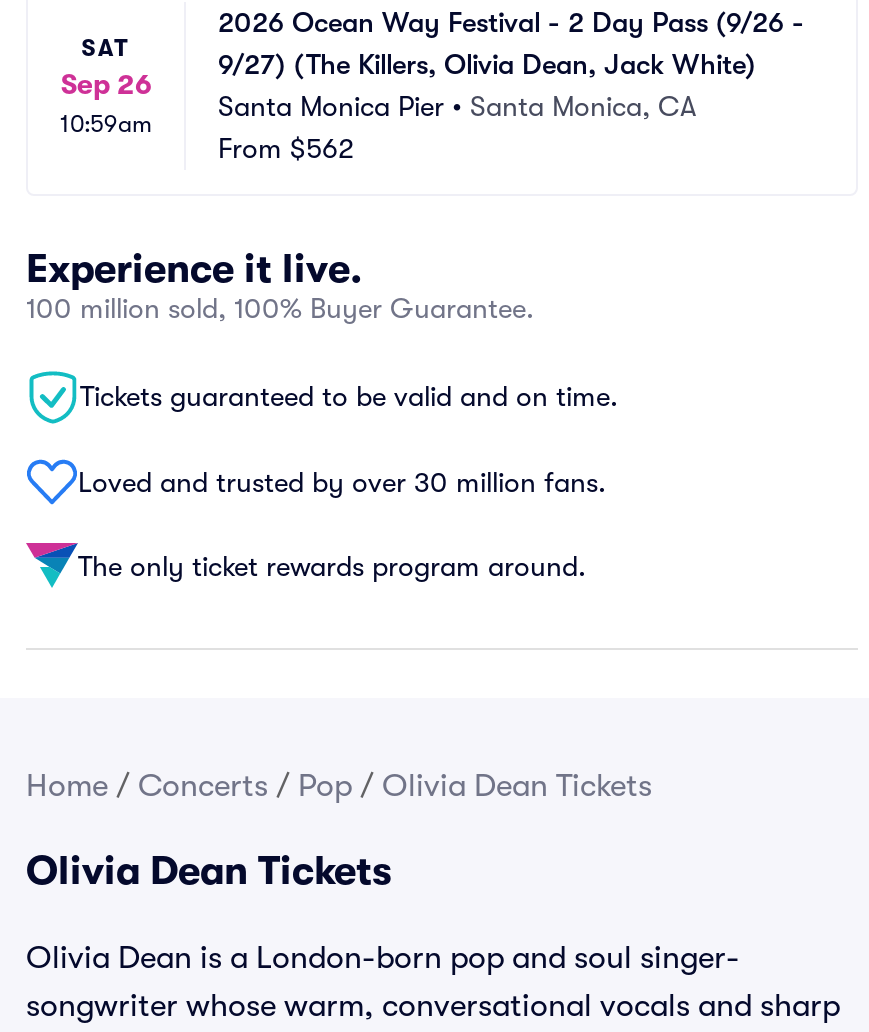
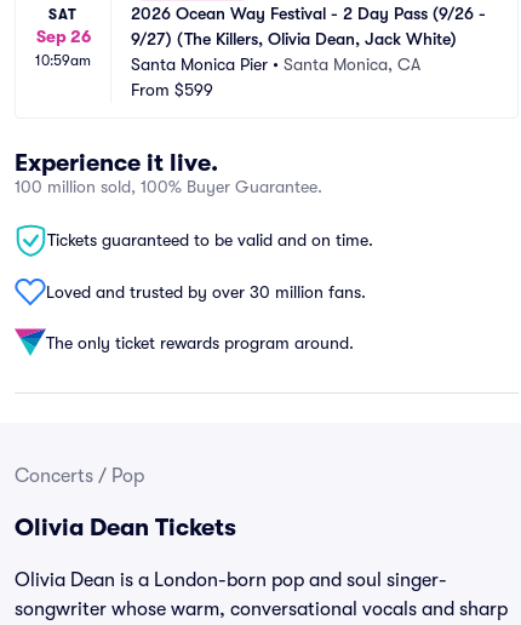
- From $562
+ From $599

- Home / Concerts / Pop / Olivia Dean Tickets
+ Concerts / Pop
